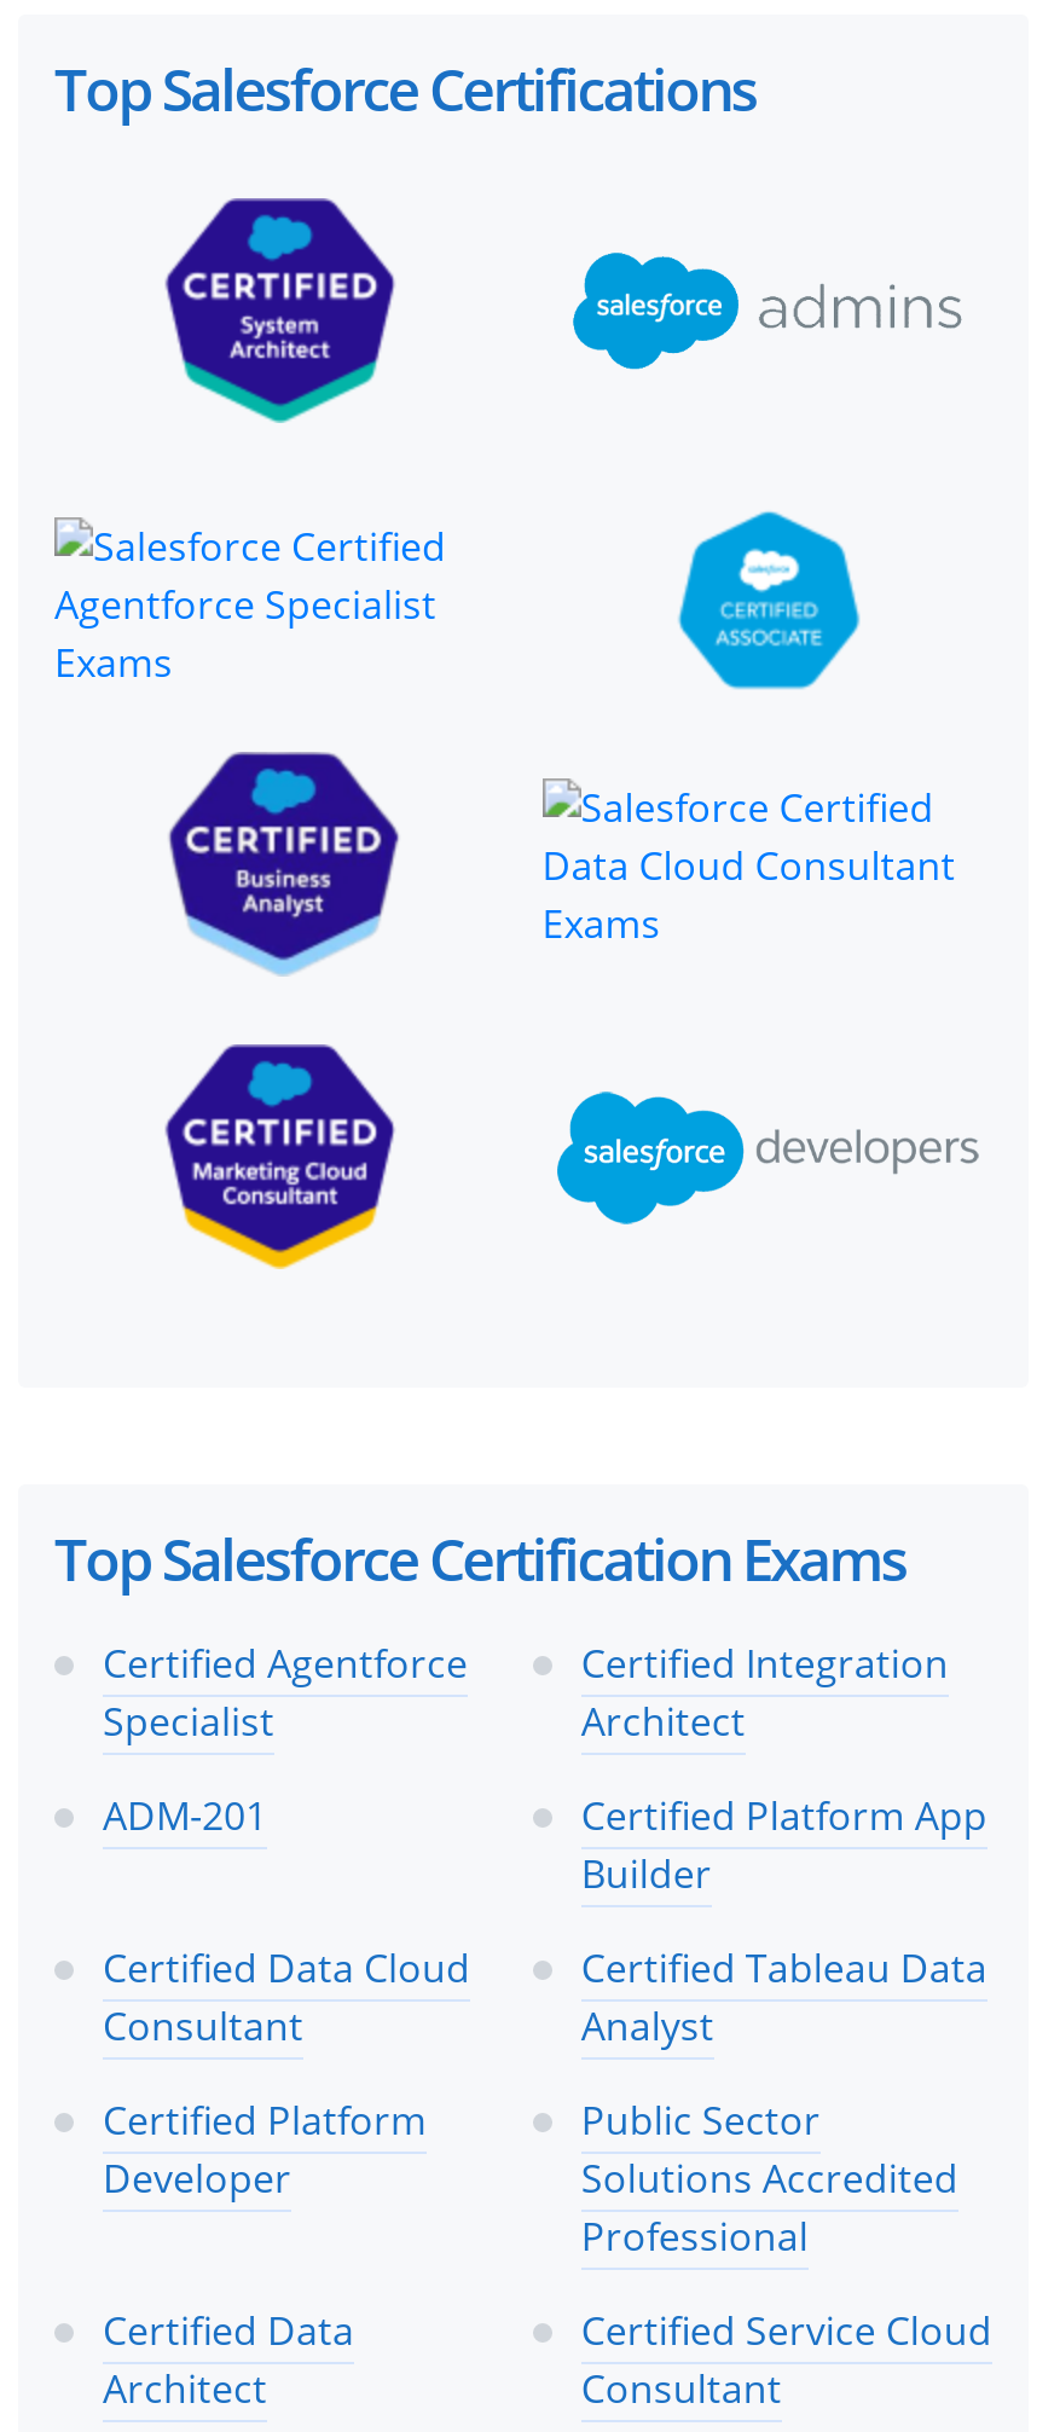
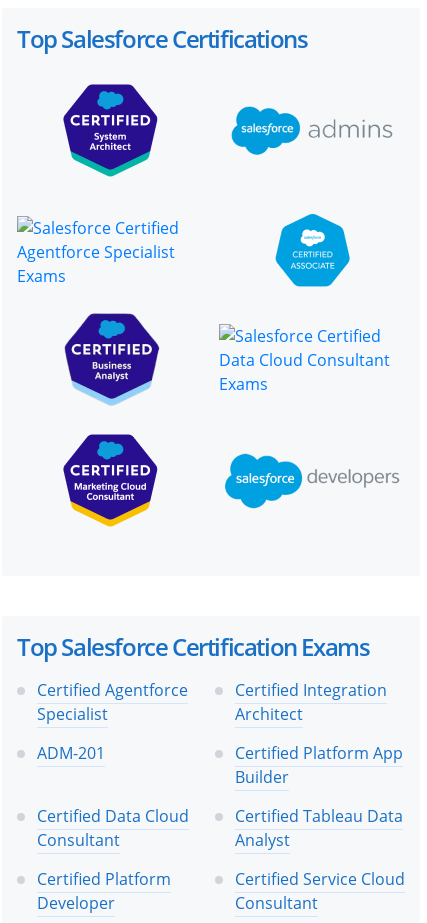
- Public Sector
- Solutions Accredited
- Professional
- Certified Data
- Architect
